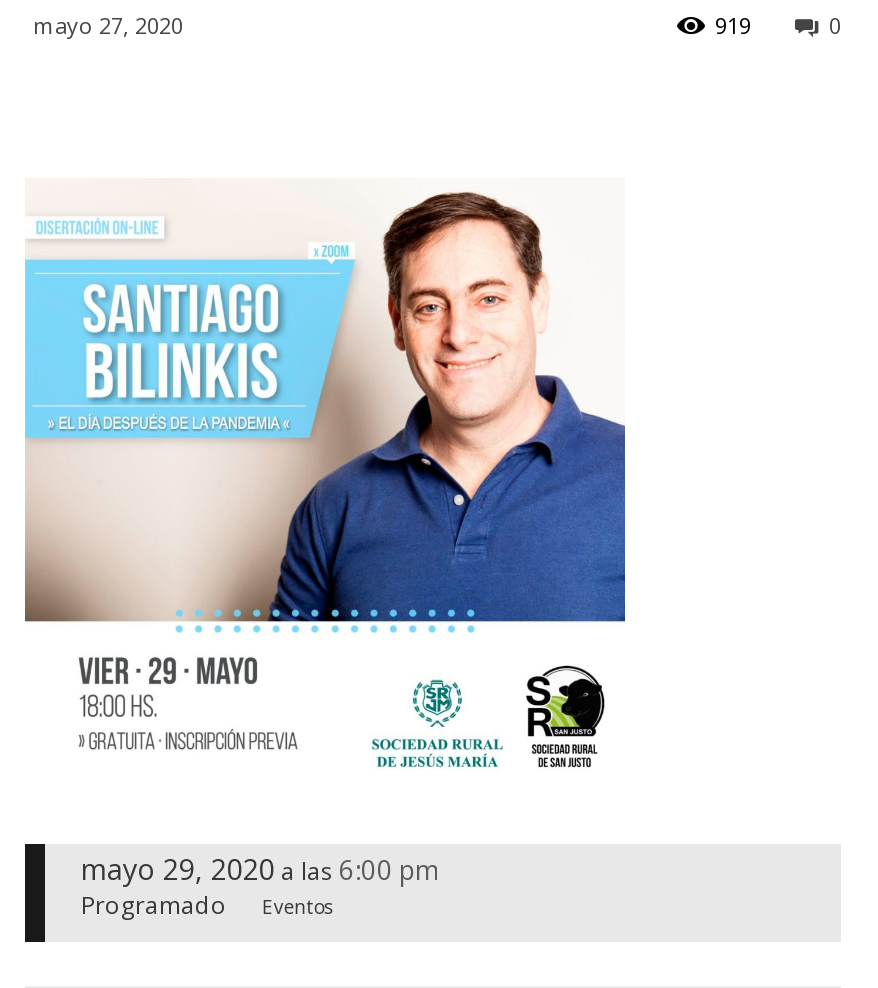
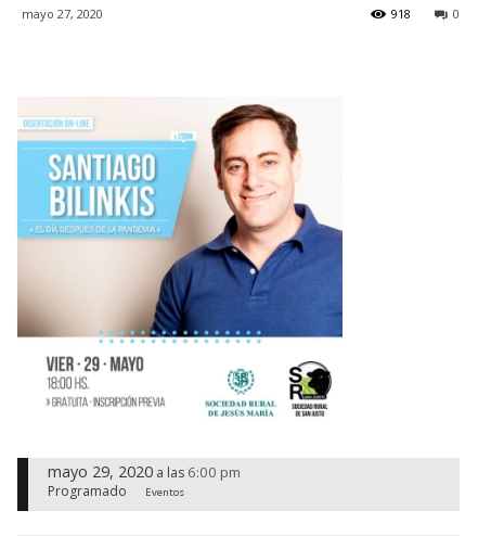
- 919
+ 918
